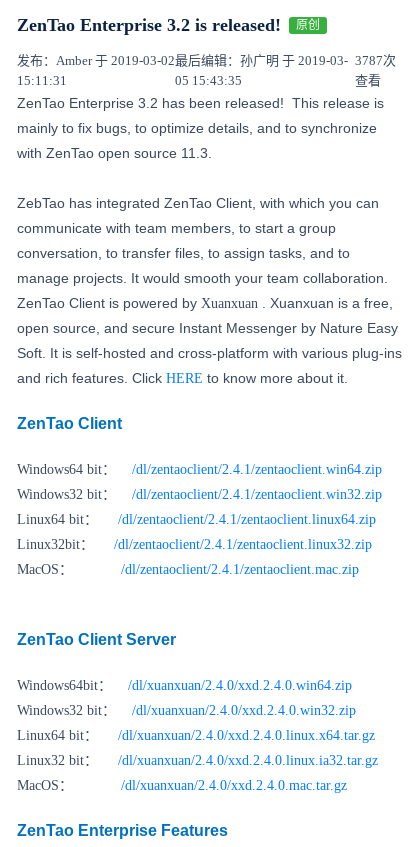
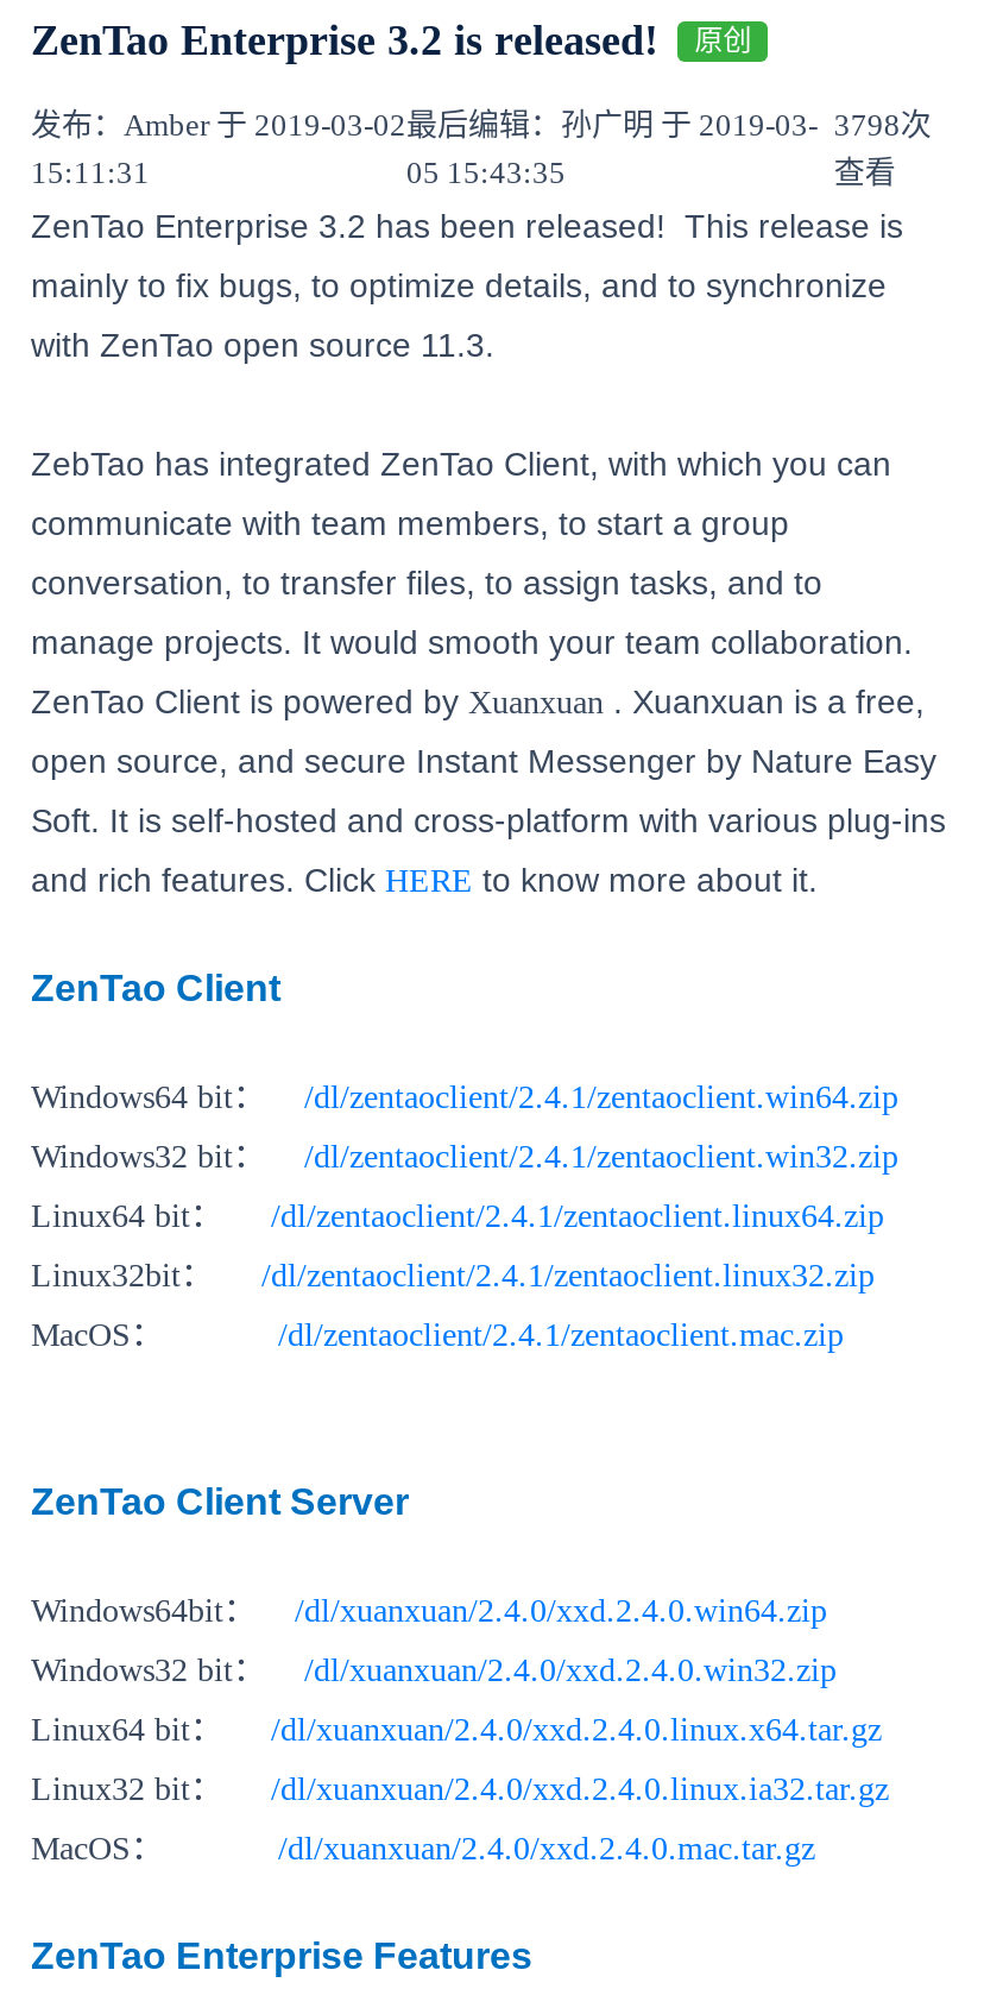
- 发布：Amber 于 2019-03-02 最后编辑：孙广明 于 2019-03- 3787次
+ 发布：Amber 于 2019-03-02 最后编辑：孙广明 于 2019-03- 3798次
